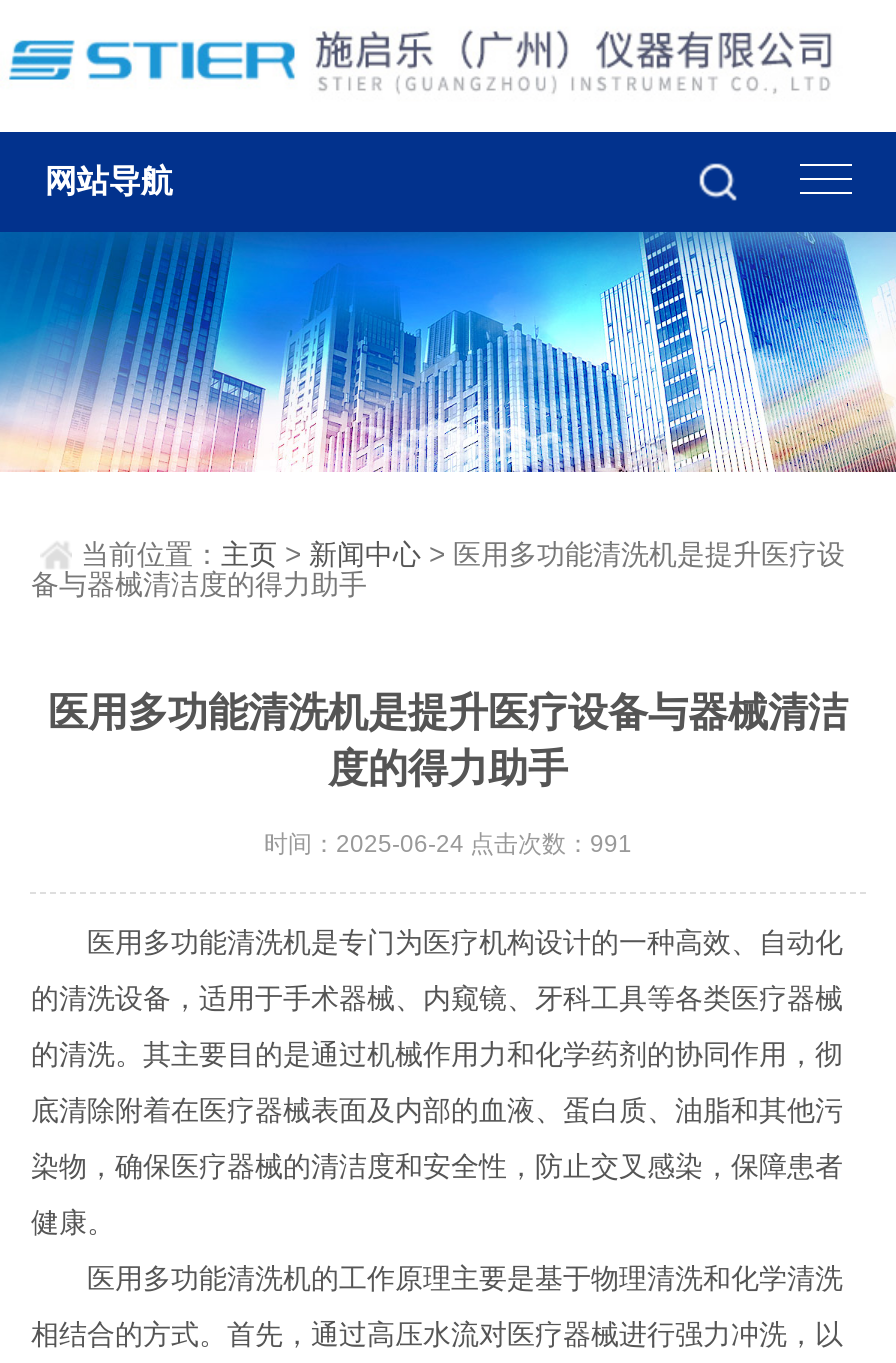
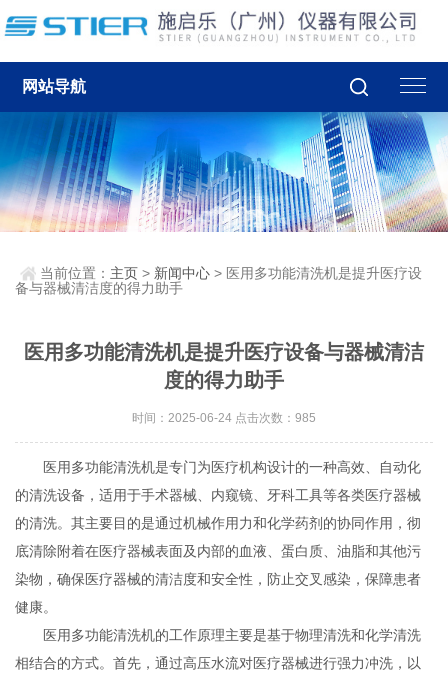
- 时间：2025-06-24 点击次数：991
+ 时间：2025-06-24 点击次数：985
